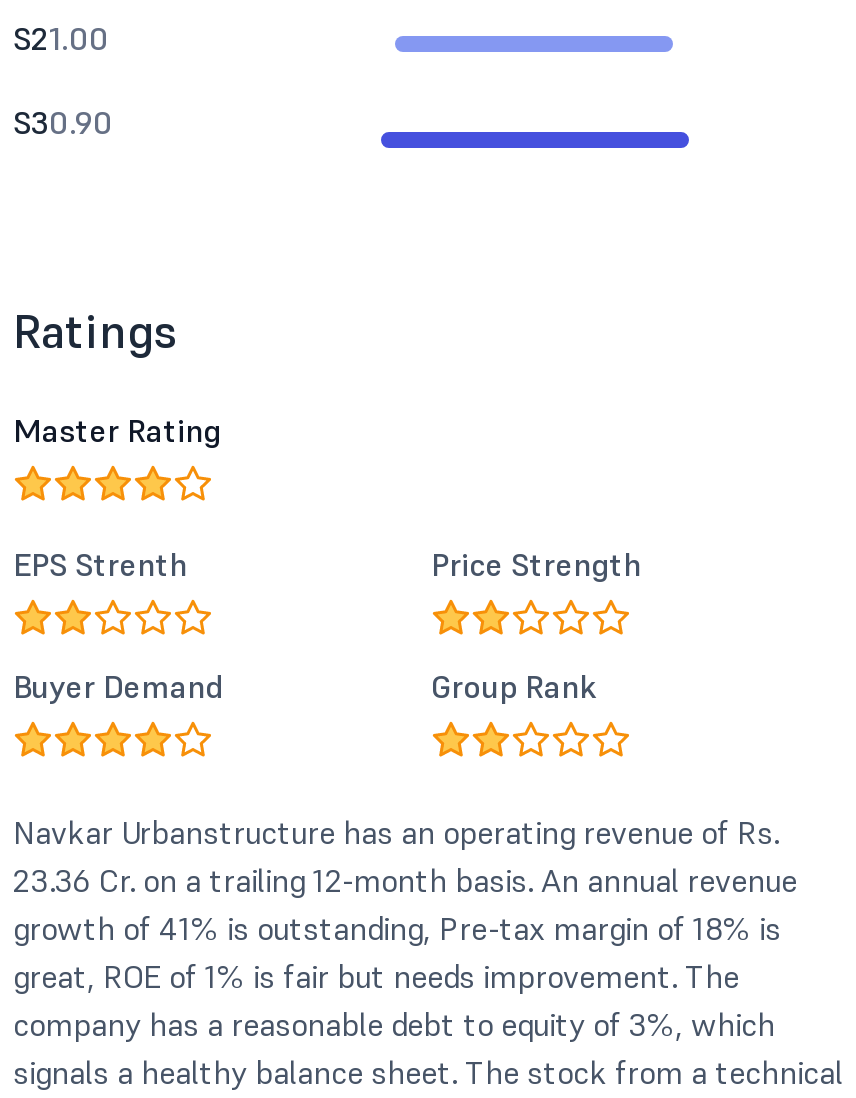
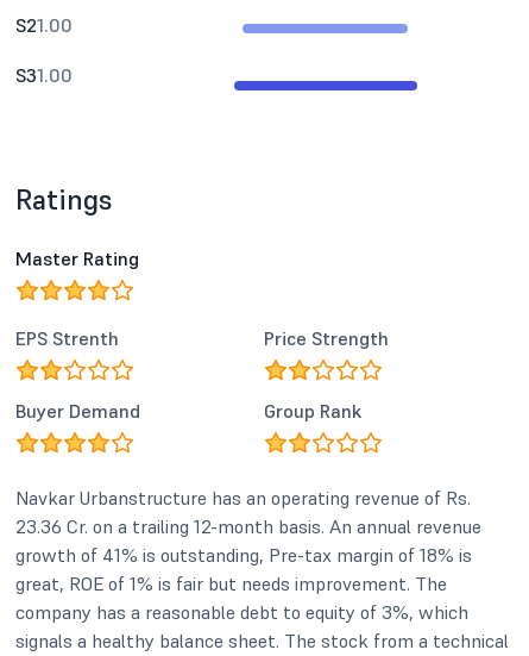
- S30.90
+ S31.00
